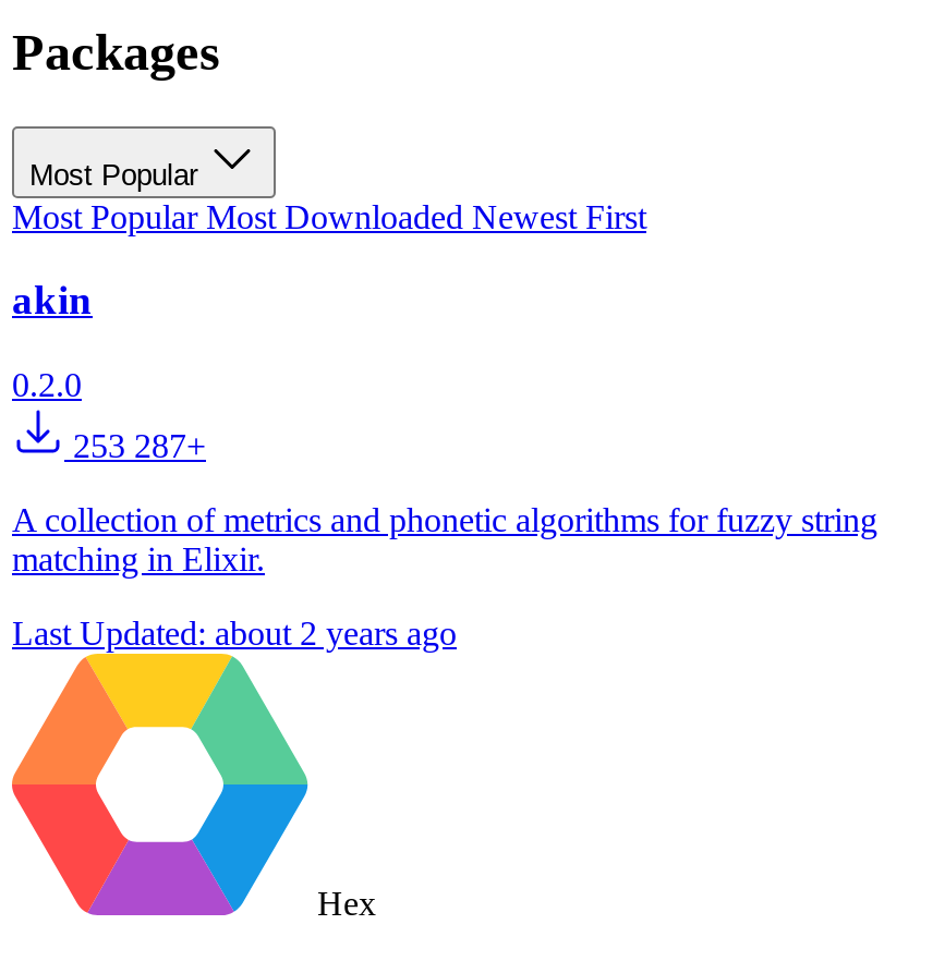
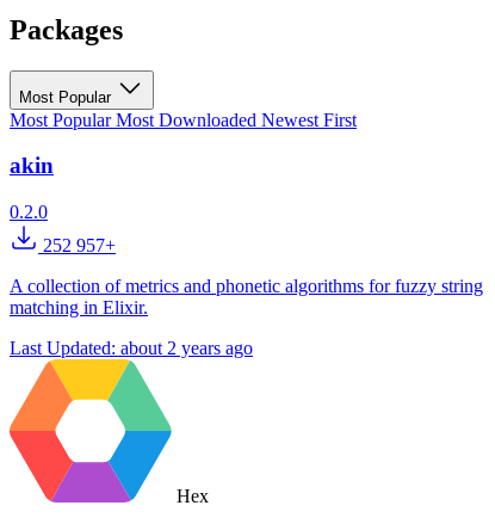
- 253 287+
+ 252 957+
